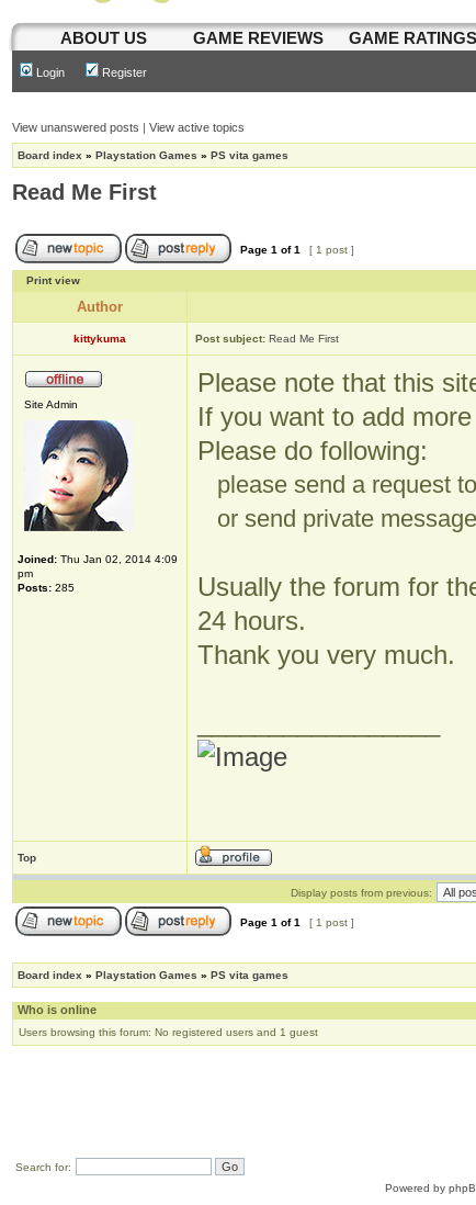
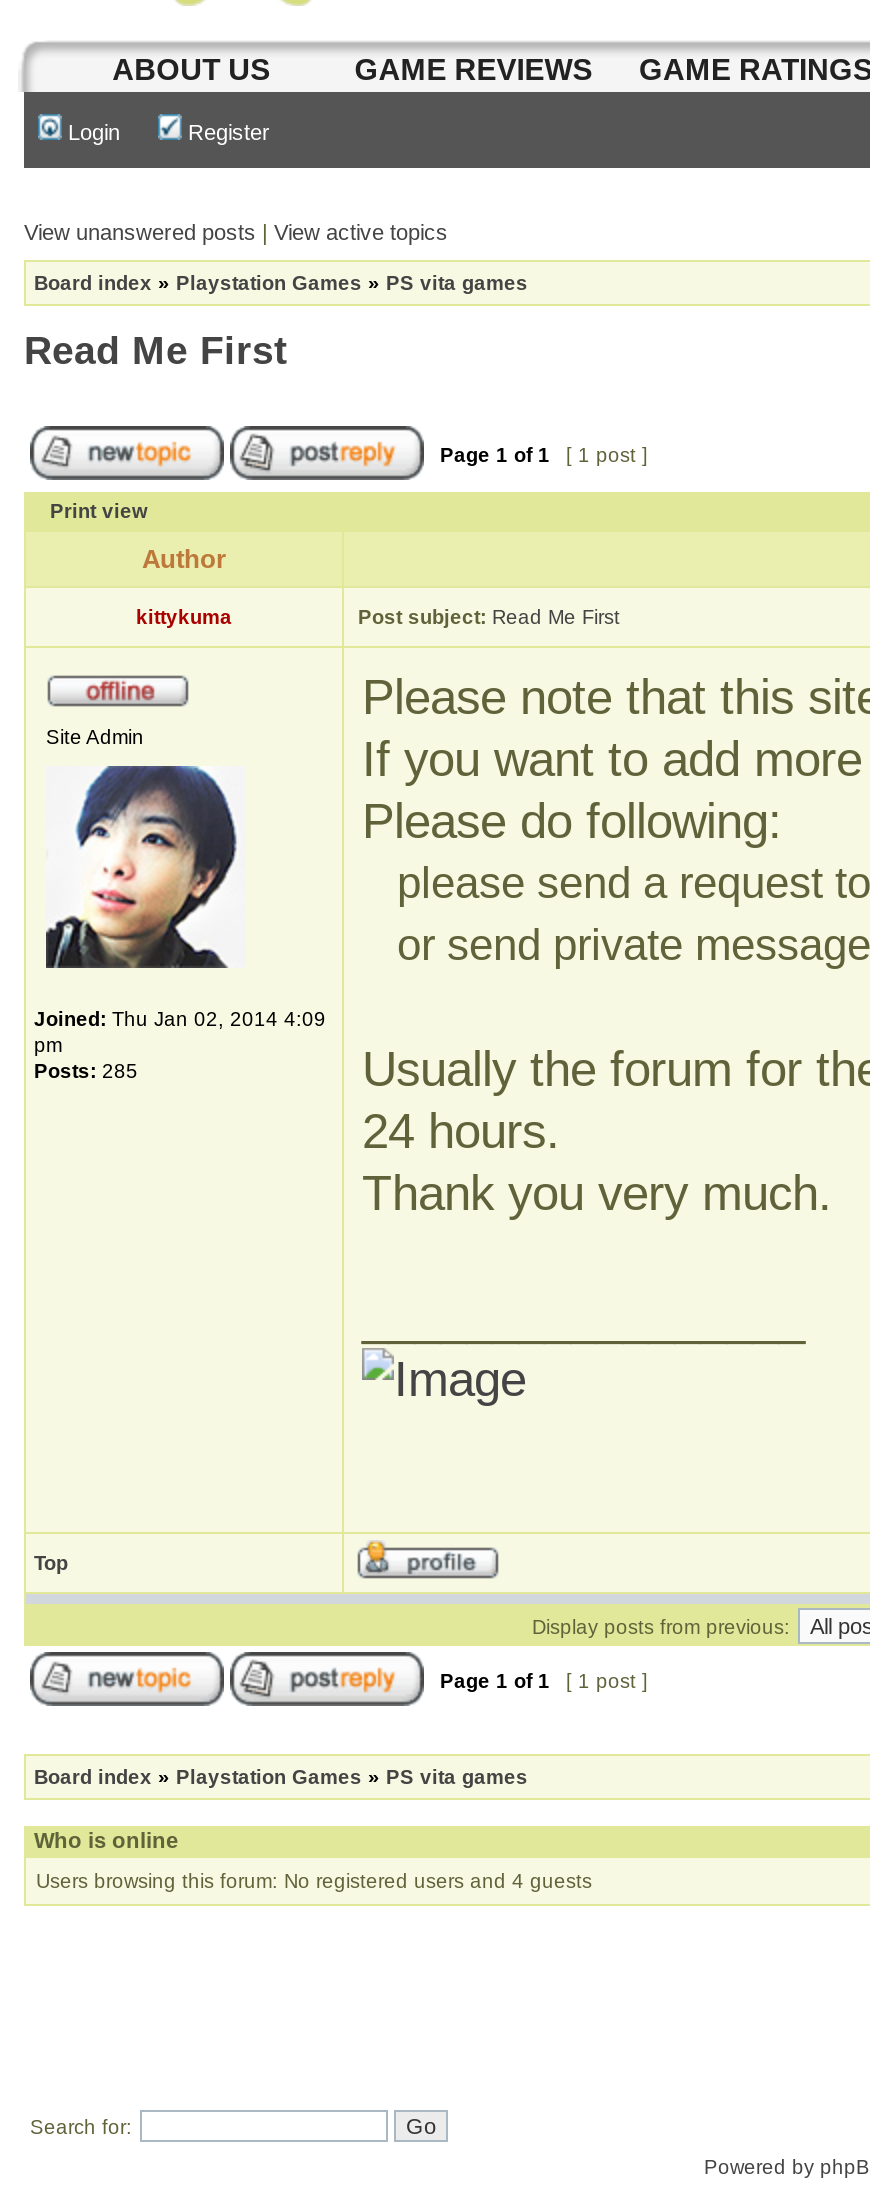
- Users browsing this forum: No registered users and 1 guest
+ Users browsing this forum: No registered users and 4 guests
